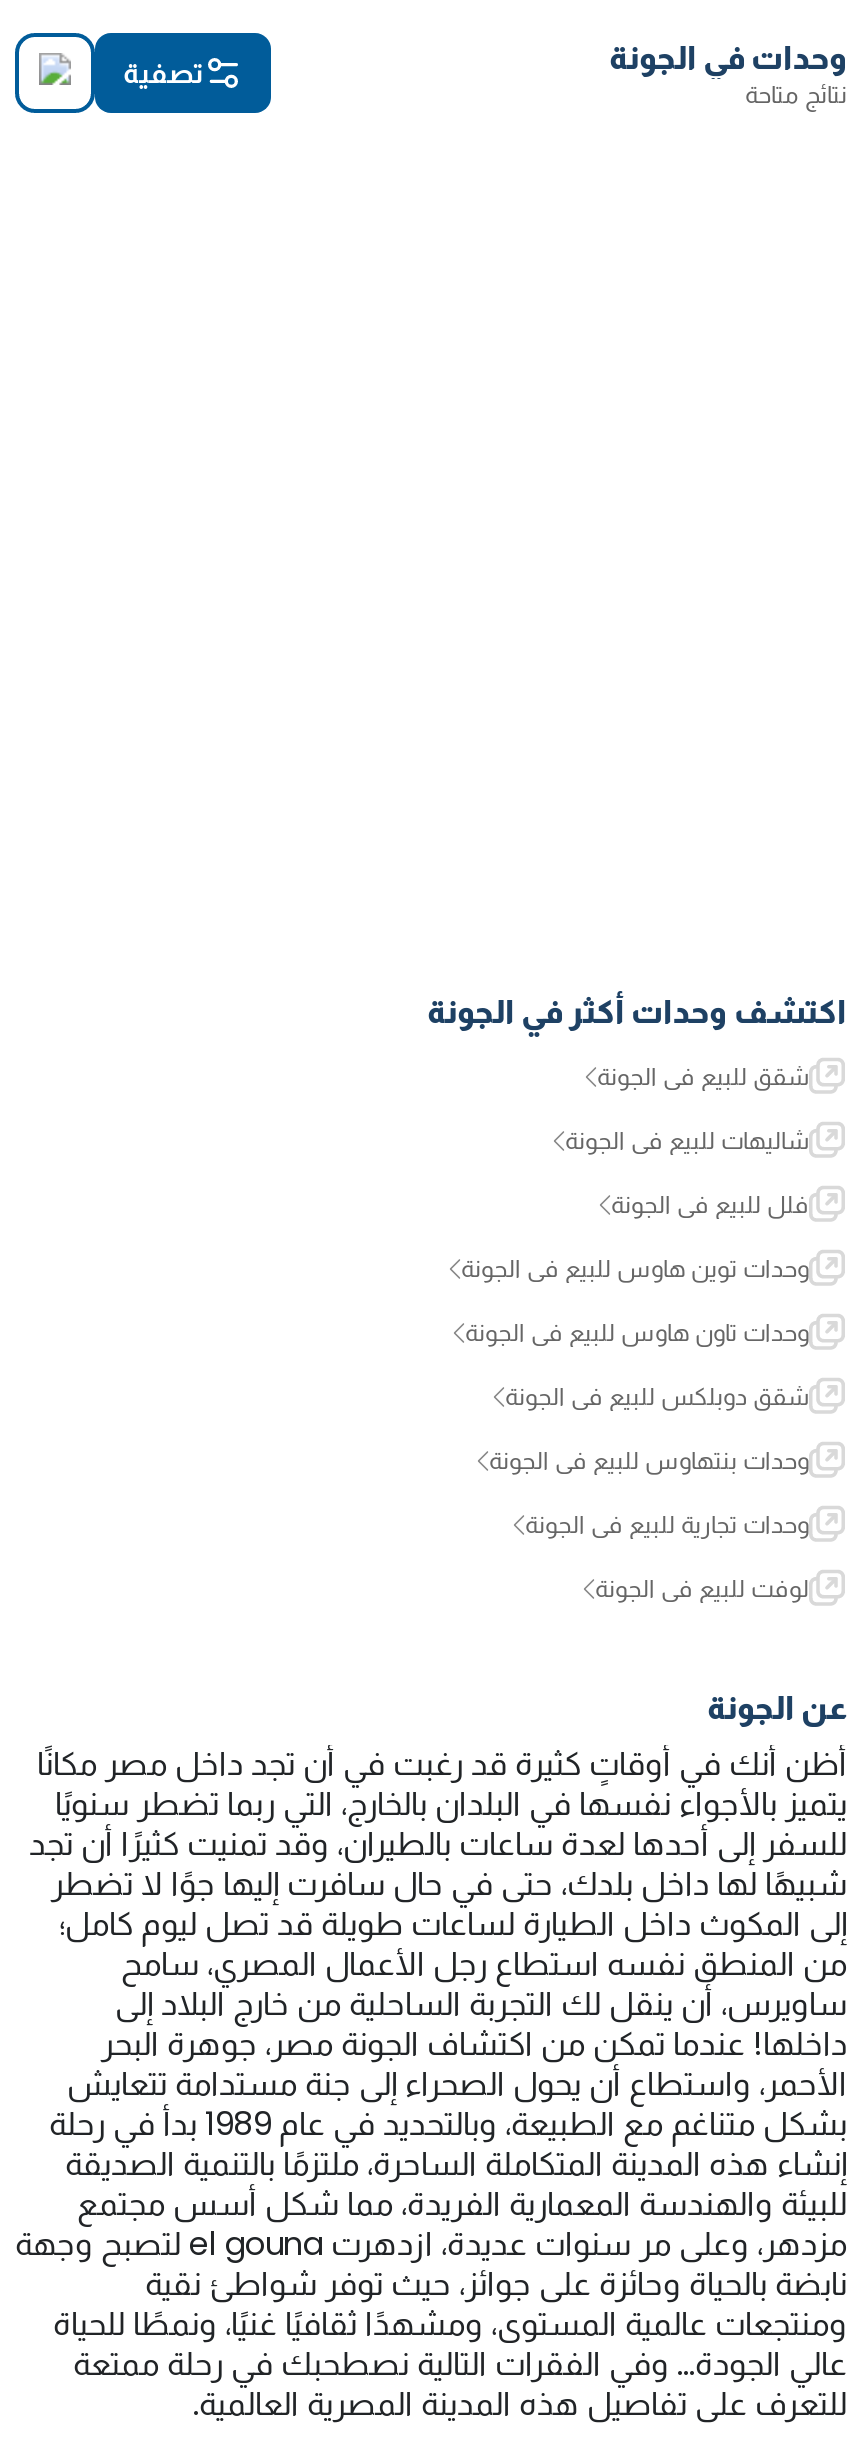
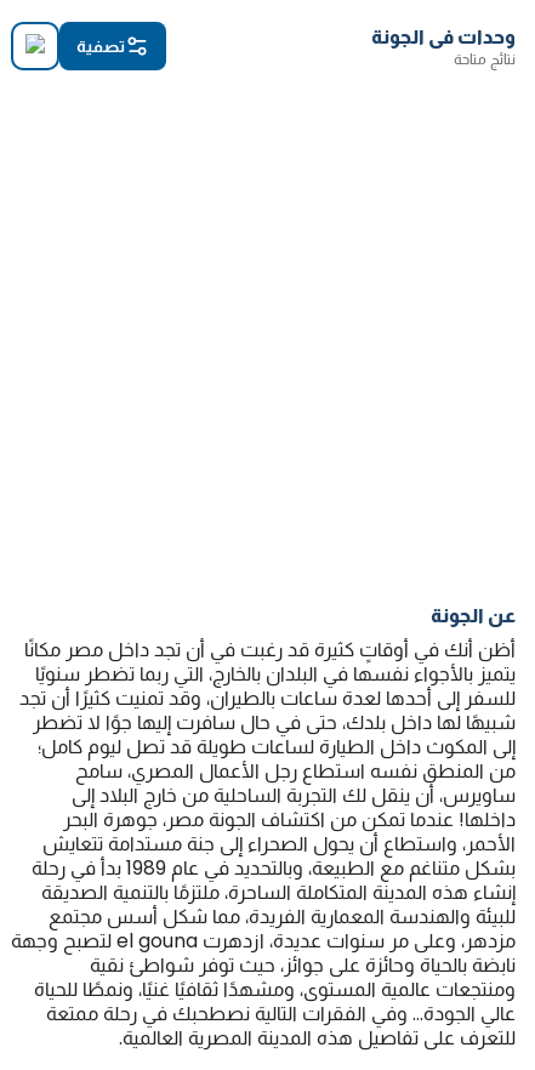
- اكتشف وحدات أكثر في الجونة
- شقق للبيع في الجونة
- شاليهات للبيع في الجونة
- فلل للبيع في الجونة
- وحدات توين هاوس للبيع في الجونة
- وحدات تاون هاوس للبيع في الجونة
- شقق دوبلكس للبيع في الجونة
- وحدات بنتهاوس للبيع في الجونة
- وحدات تجارية للبيع في الجونة
- لوفت للبيع في الجونة
